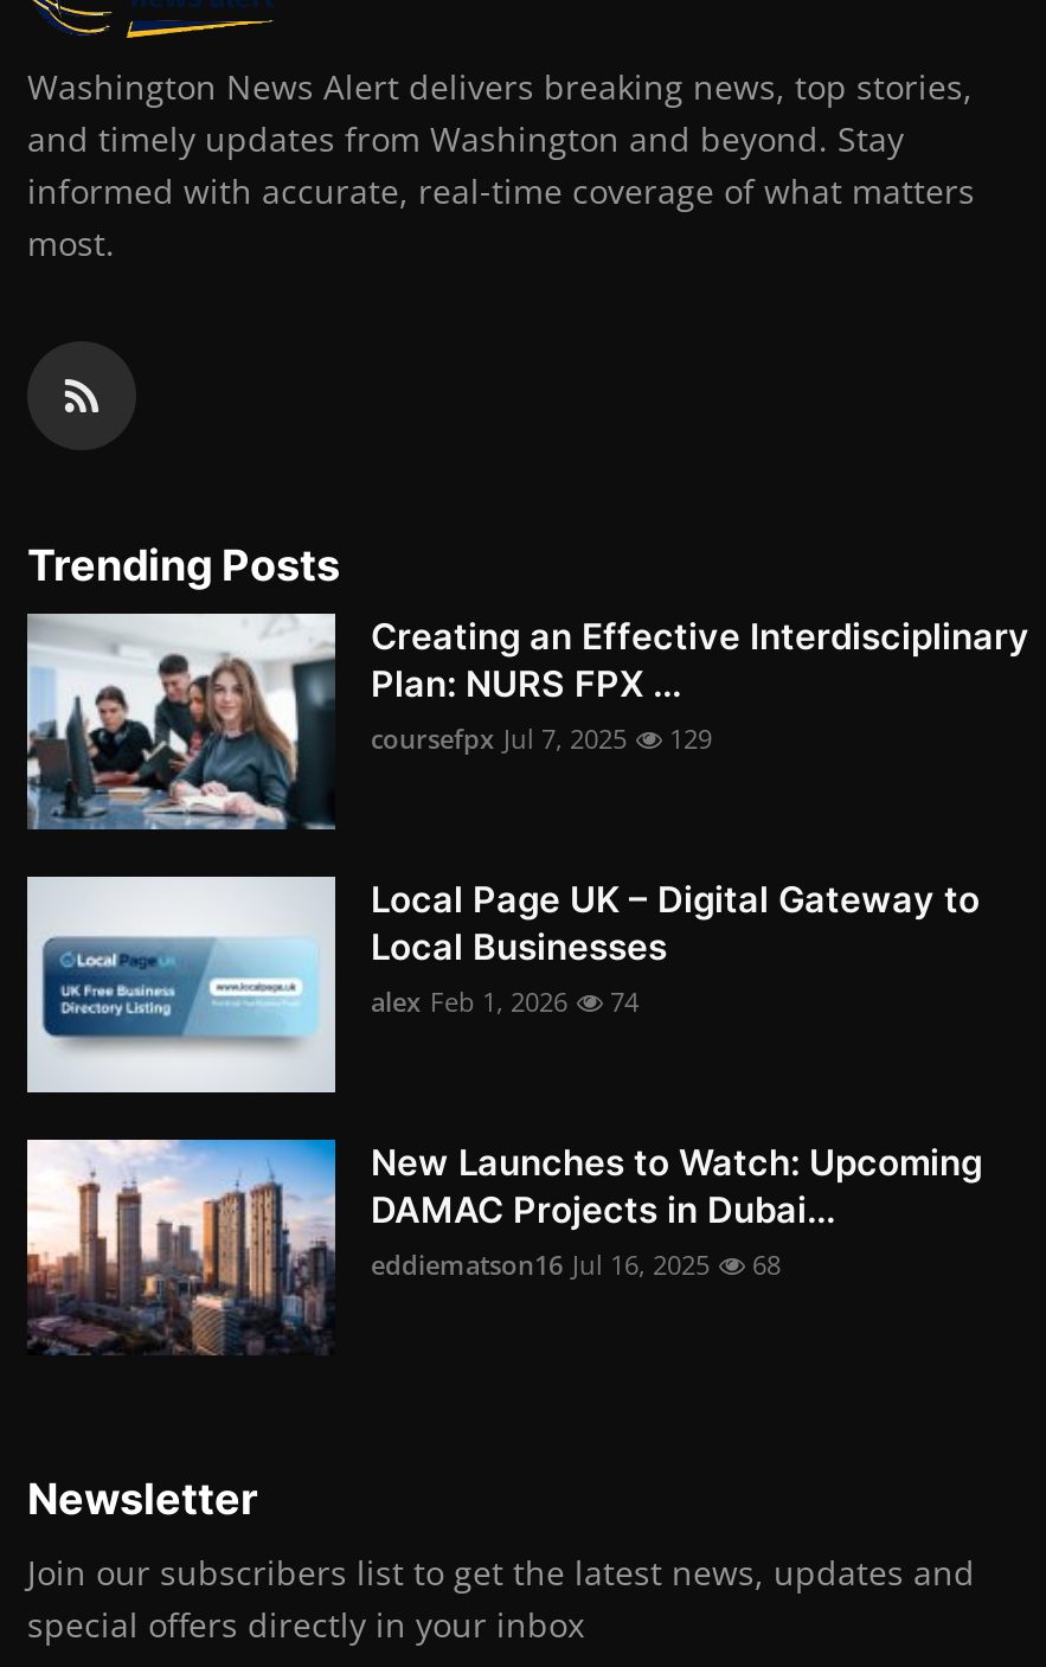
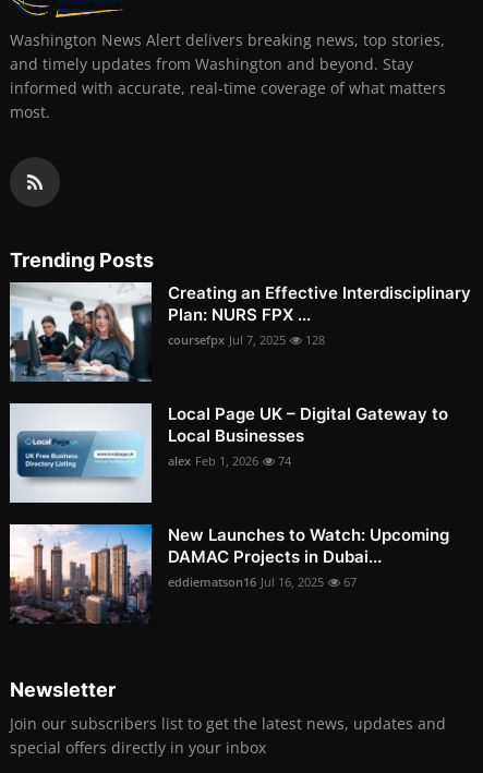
- coursefpx Jul 7, 2025 129
+ coursefpx Jul 7, 2025 128

- eddiematson16 Jul 16, 2025 68
+ eddiematson16 Jul 16, 2025 67
